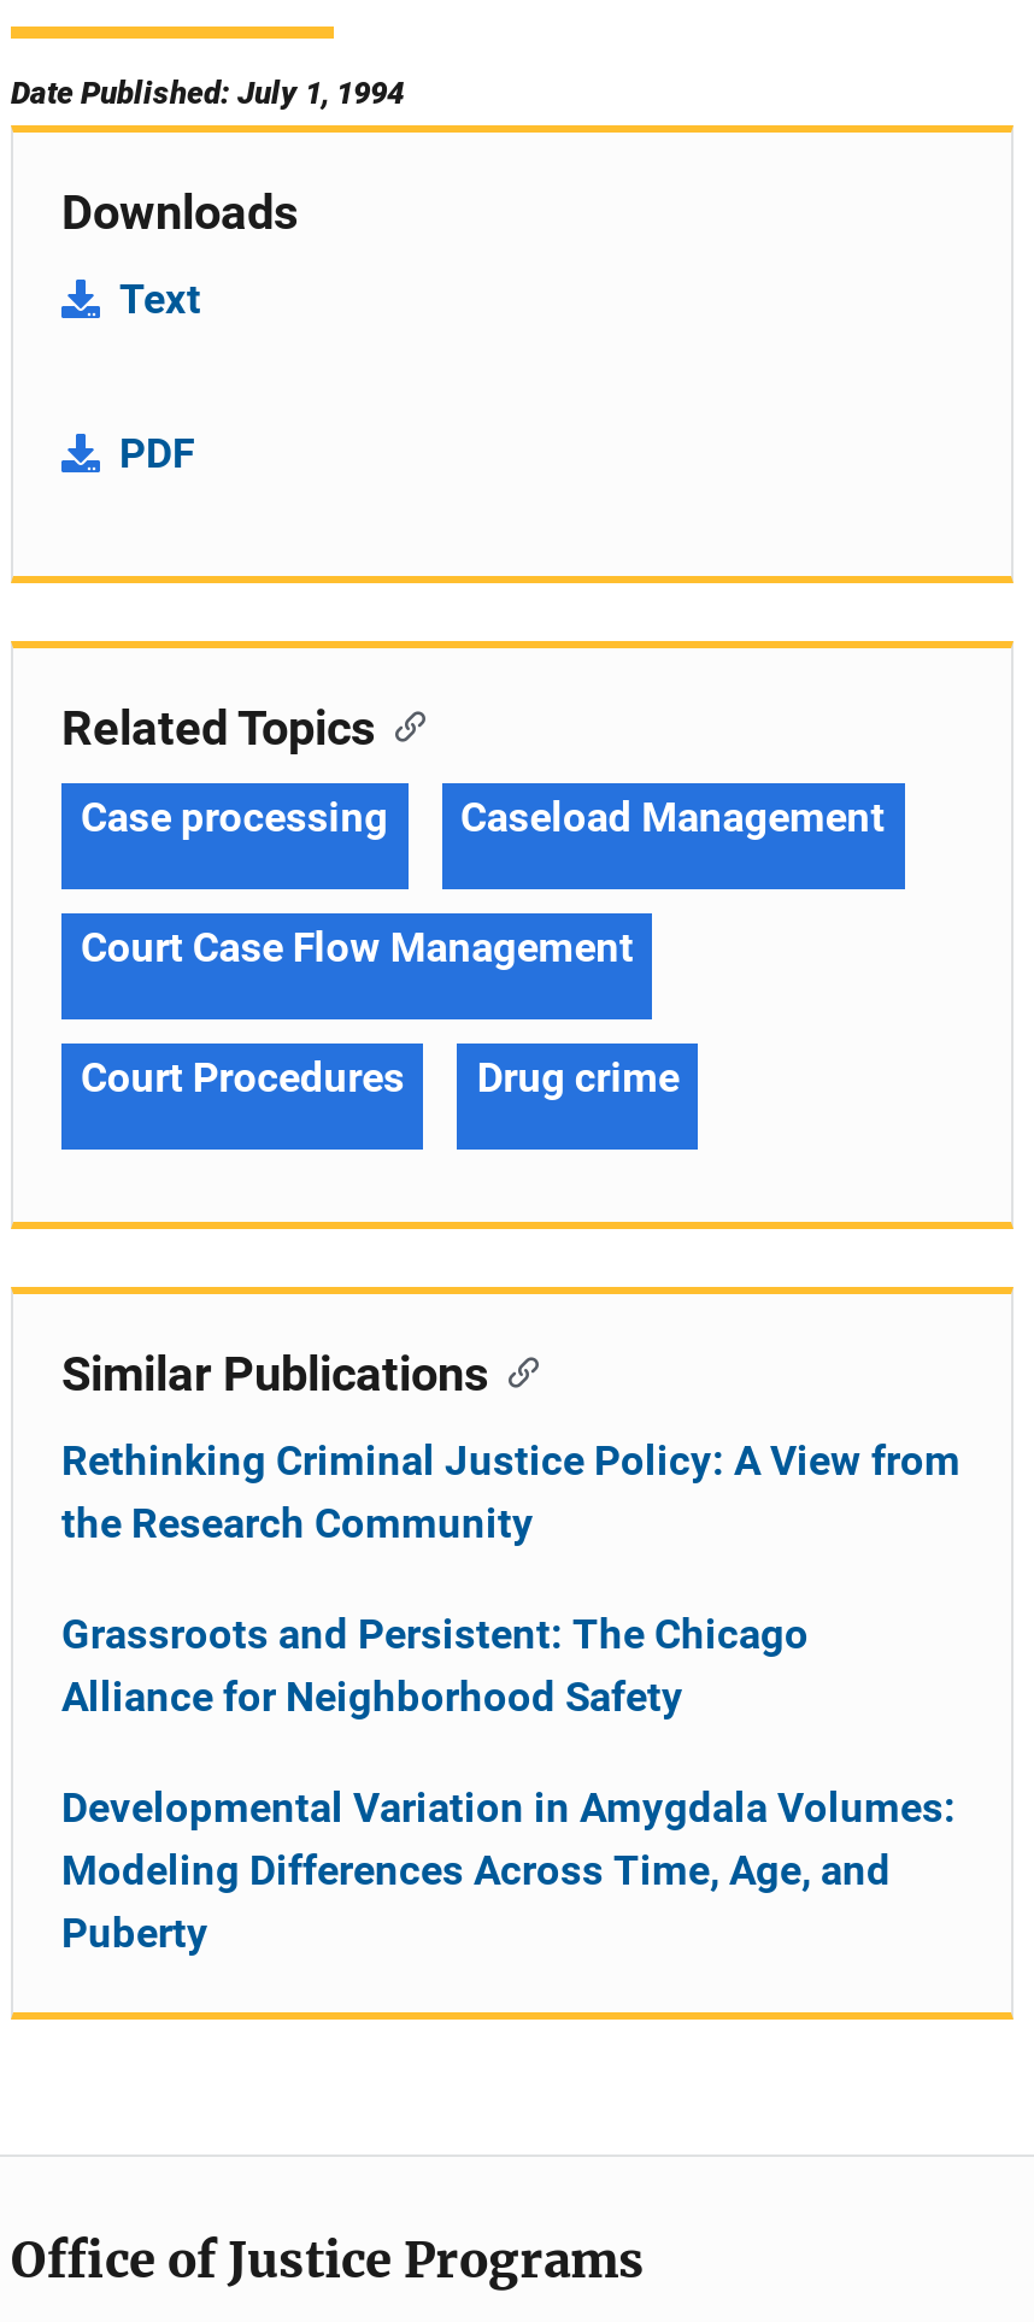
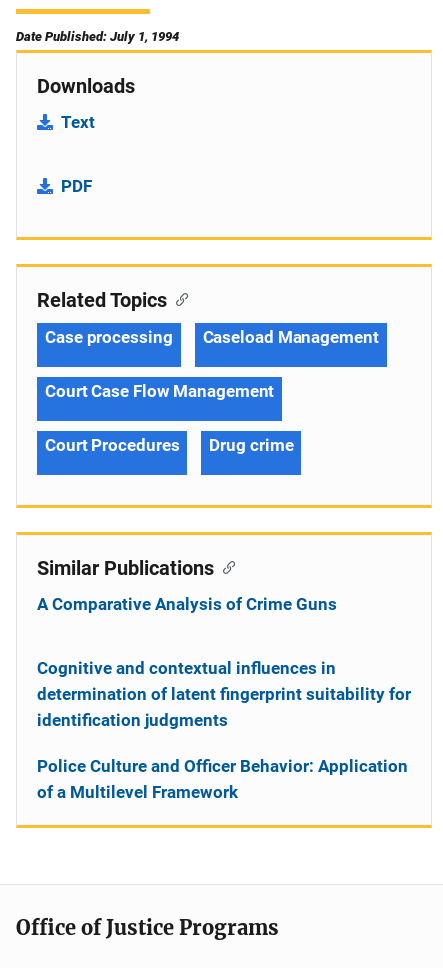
- Rethinking Criminal Justice Policy: A View from
- the Research Community
+ A Comparative Analysis of Crime Guns

- Grassroots and Persistent: The Chicago
- Alliance for Neighborhood Safety
+ Cognitive and contextual influences in
+ determination of latent fingerprint suitability for
+ identification judgments

- Developmental Variation in Amygdala Volumes:
- Modeling Differences Across Time, Age, and
- Puberty
+ Police Culture and Officer Behavior: Application
+ of a Multilevel Framework
